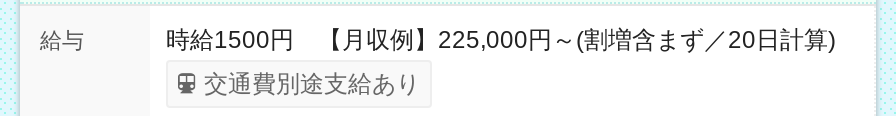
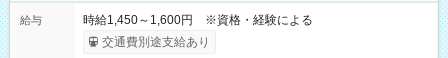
- 時給1500円 【月収例】225,000円～(割増含まず／20日計算)
+ 時給1,450～1,600円 ※資格・経験による
